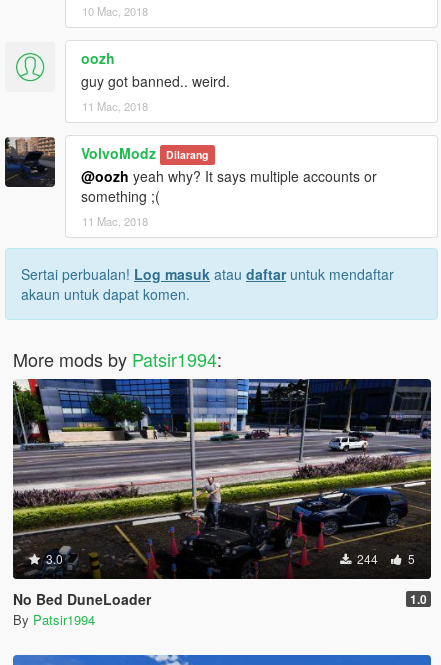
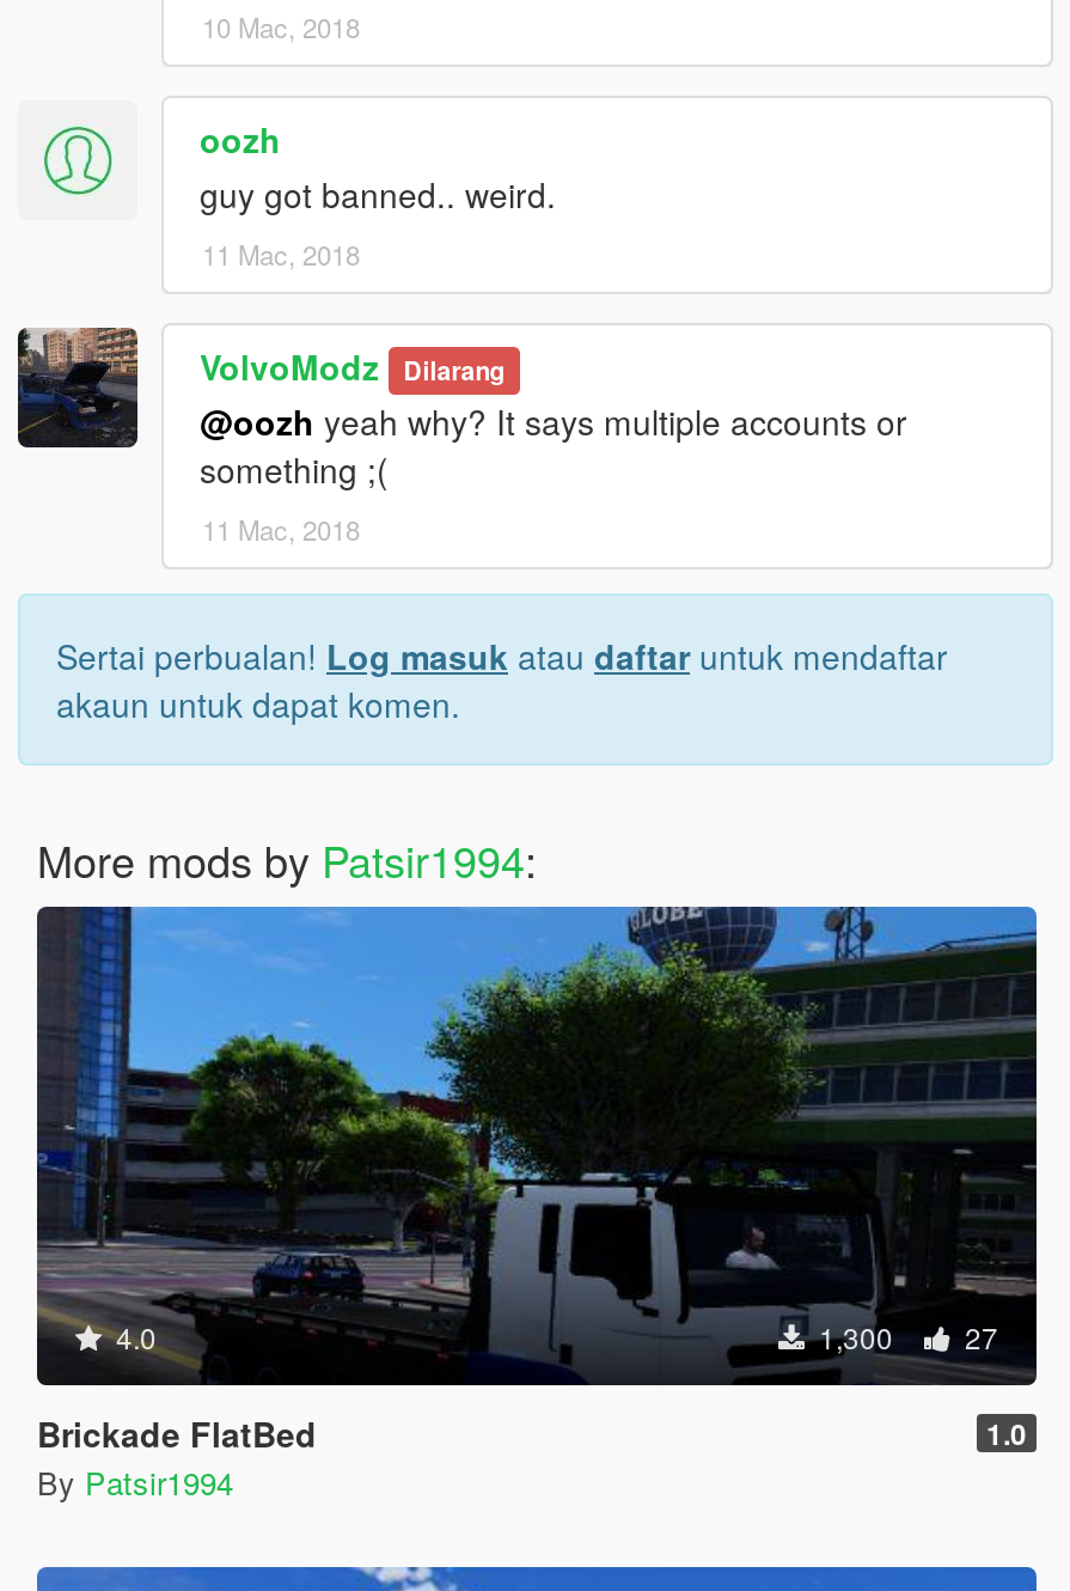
- [image]
- 3.0
- 244
- 5
+ [image]
+ 4.0
+ 1,300
+ 27

- No Bed DuneLoader
+ Brickade FlatBed
